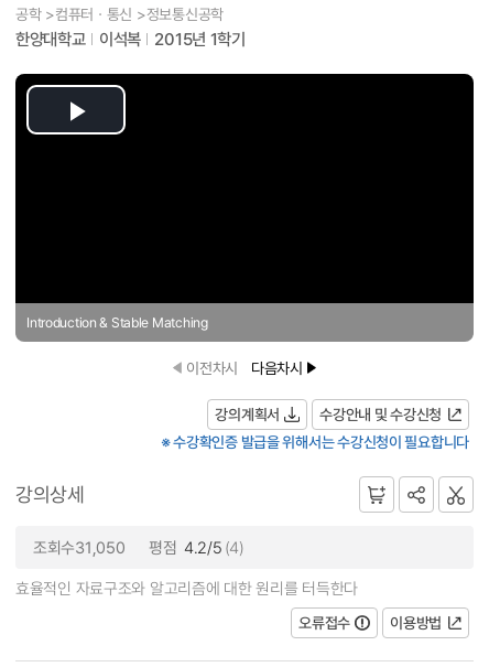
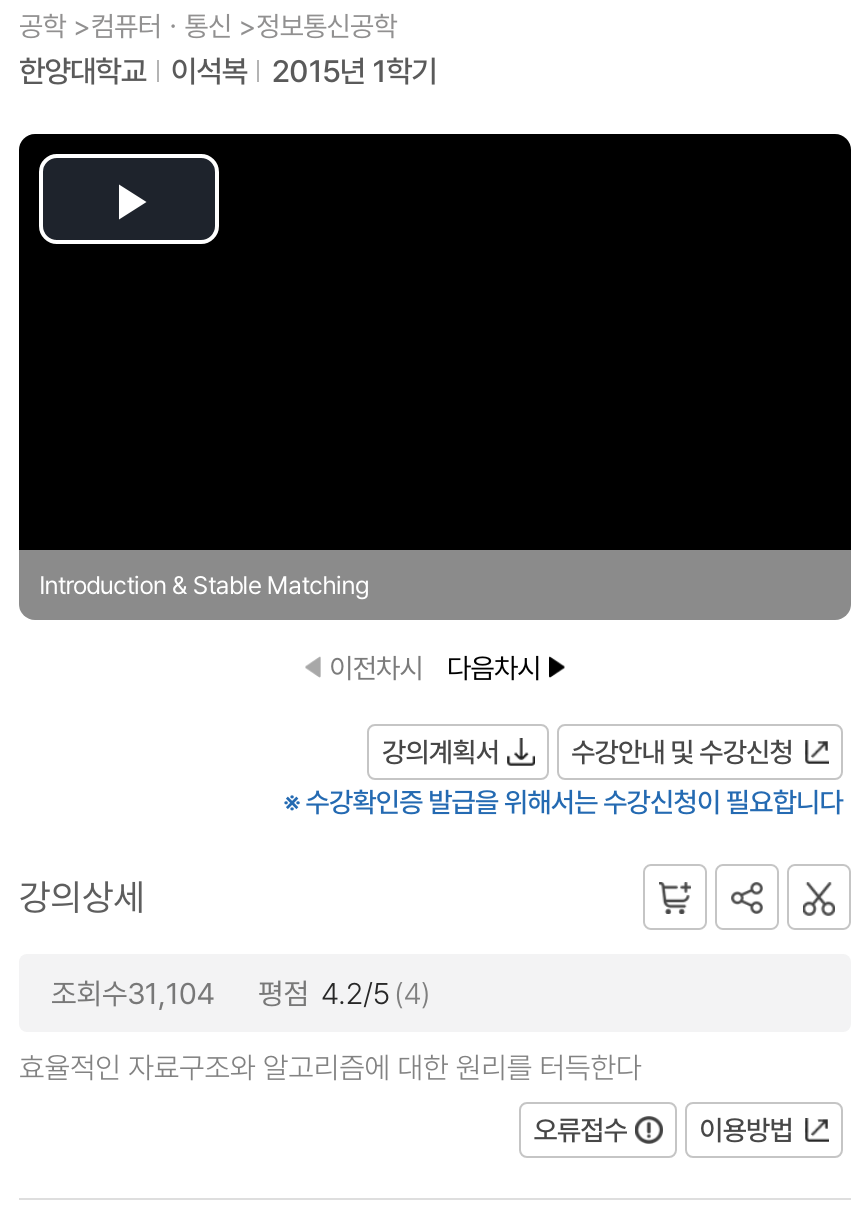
- 조회수31,050 평점 4.2/5 (4)
+ 조회수31,104 평점 4.2/5 (4)
